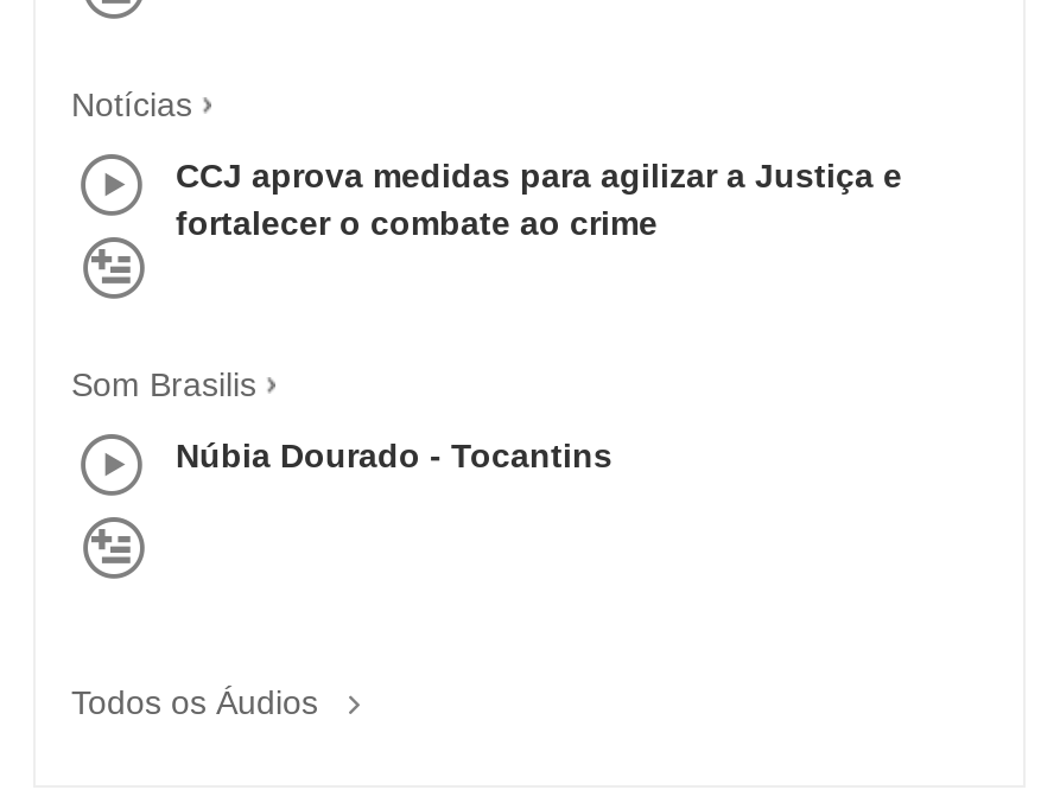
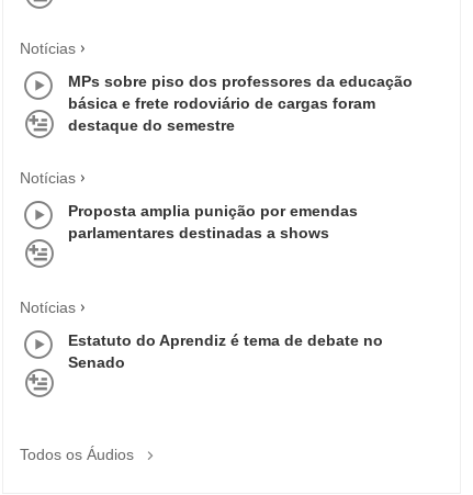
- CCJ aprova medidas para agilizar a Justiça e
- fortalecer o combate ao crime
+ MPs sobre piso dos professores da educação
+ básica e frete rodoviário de cargas foram
+ destaque do semestre
+ Notícias
+ Proposta amplia punição por emendas
+ parlamentares destinadas a shows

- Som Brasilis
- Núbia Dourado - Tocantins
+ Notícias
+ Estatuto do Aprendiz é tema de debate no
+ Senado
